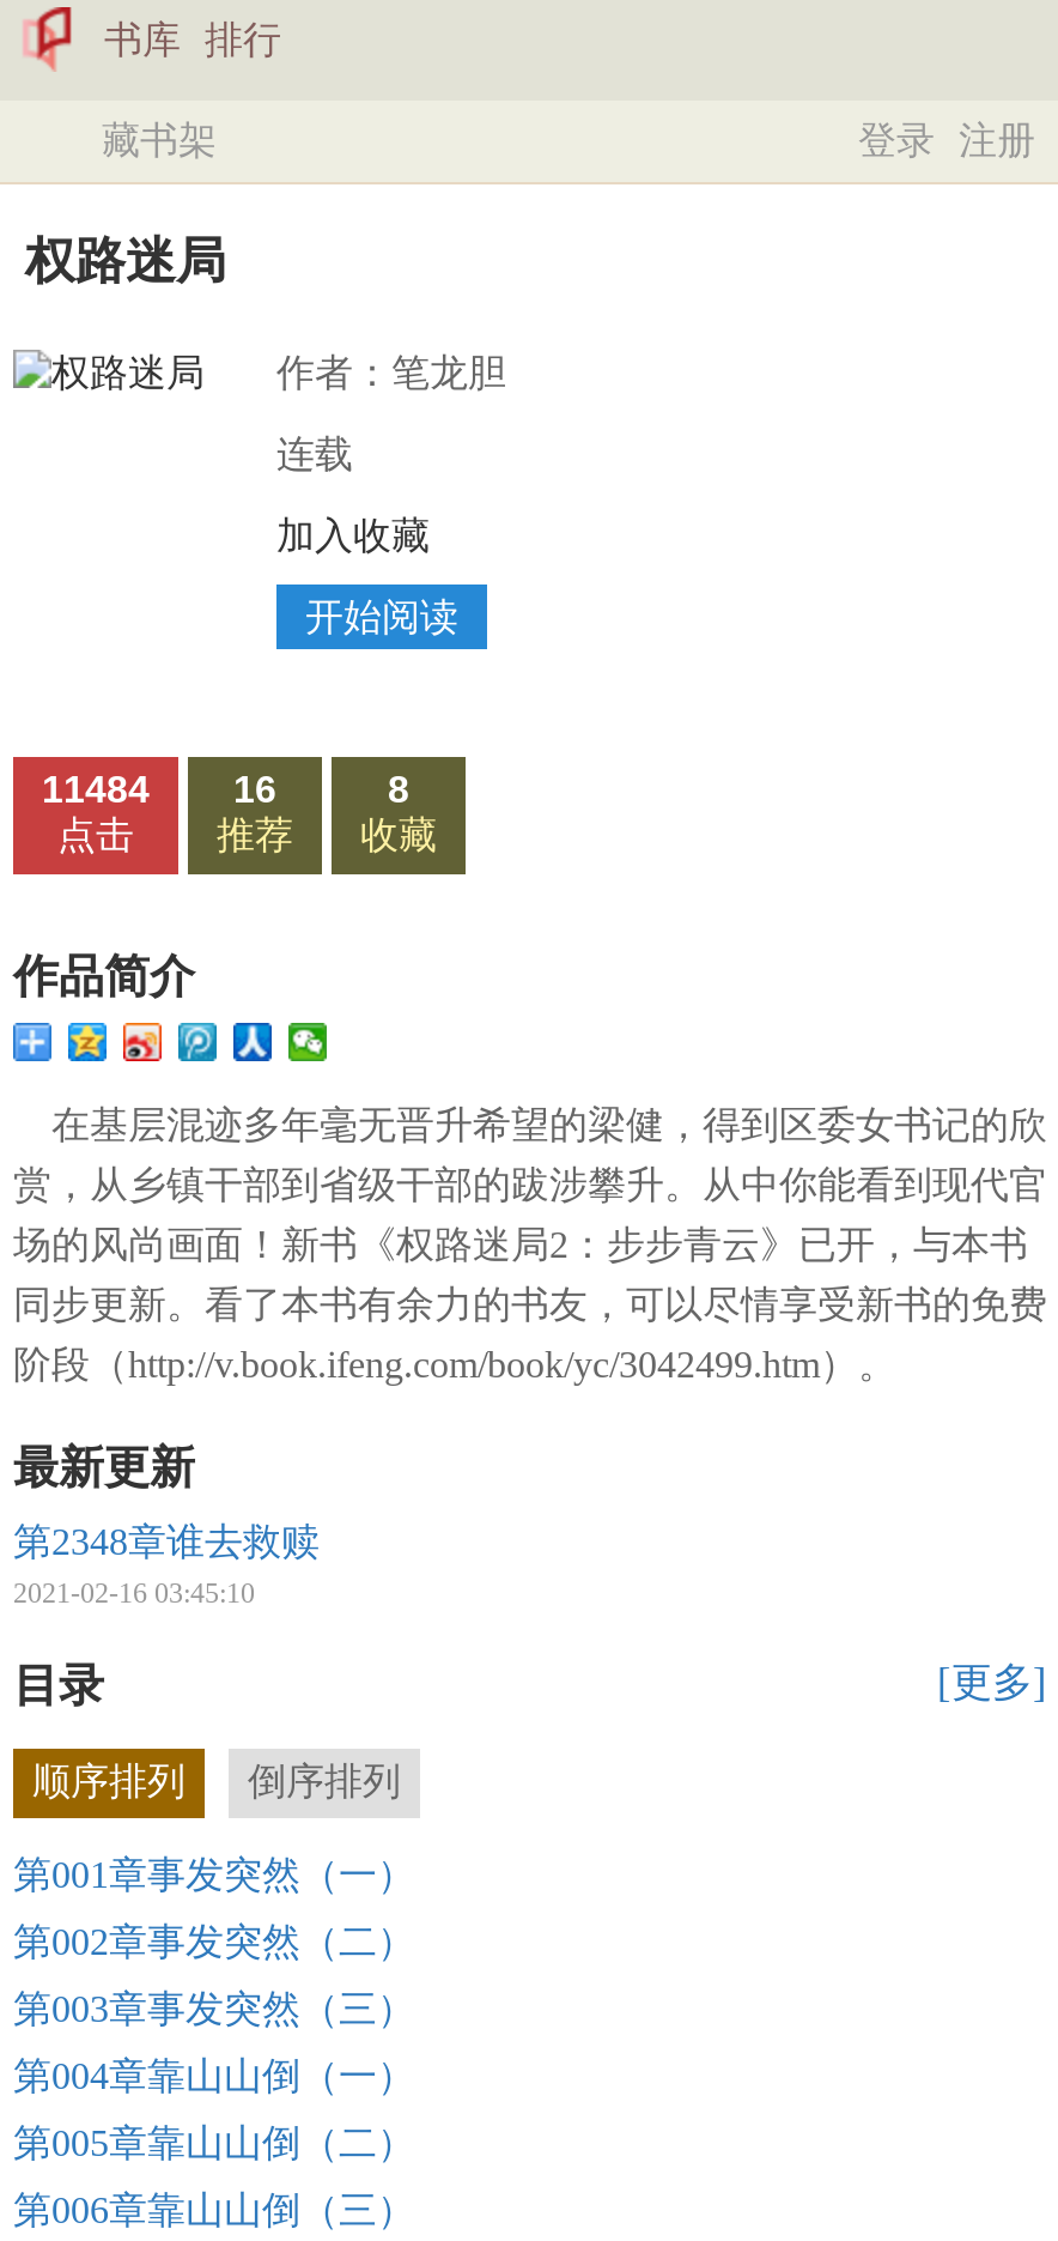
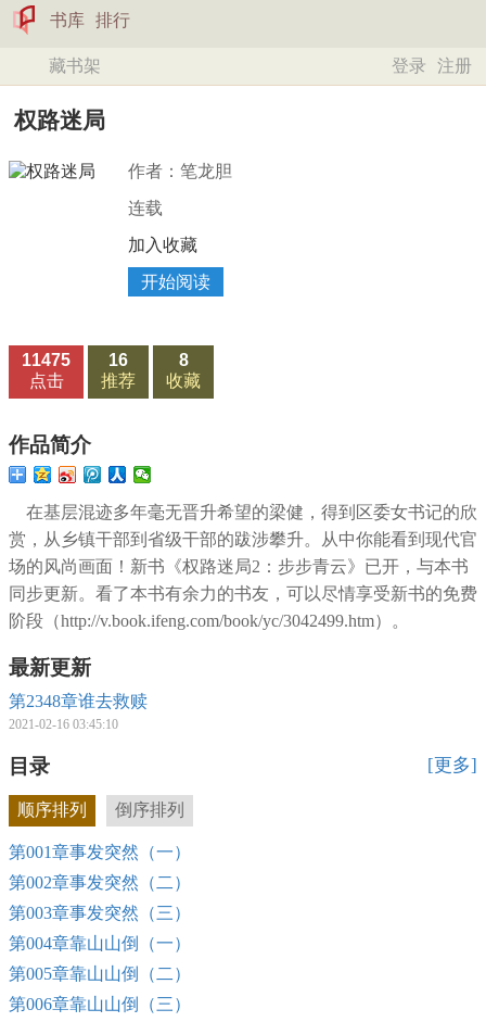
- 11484
+ 11475
